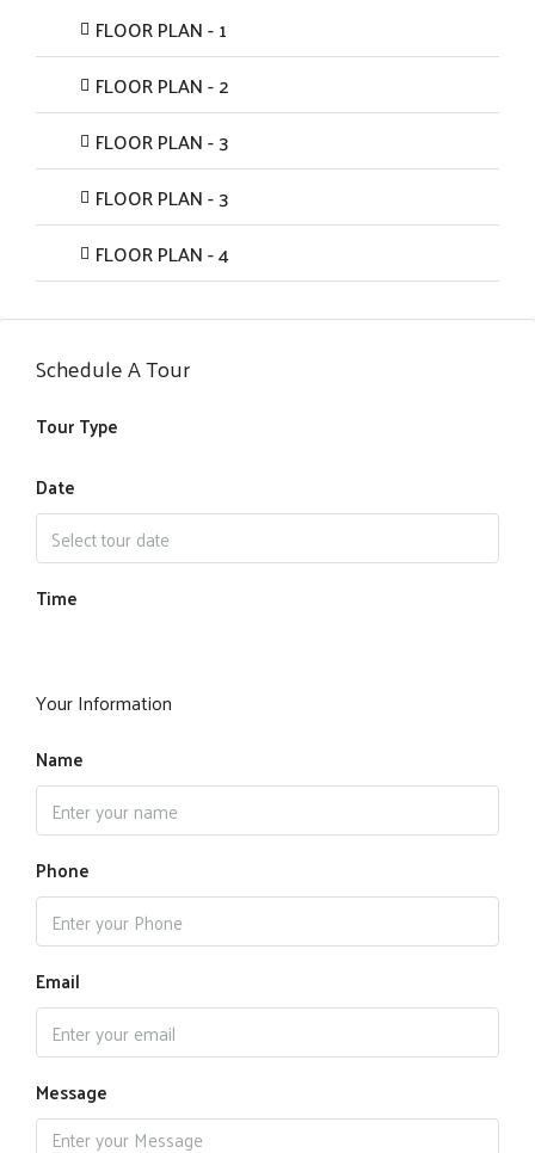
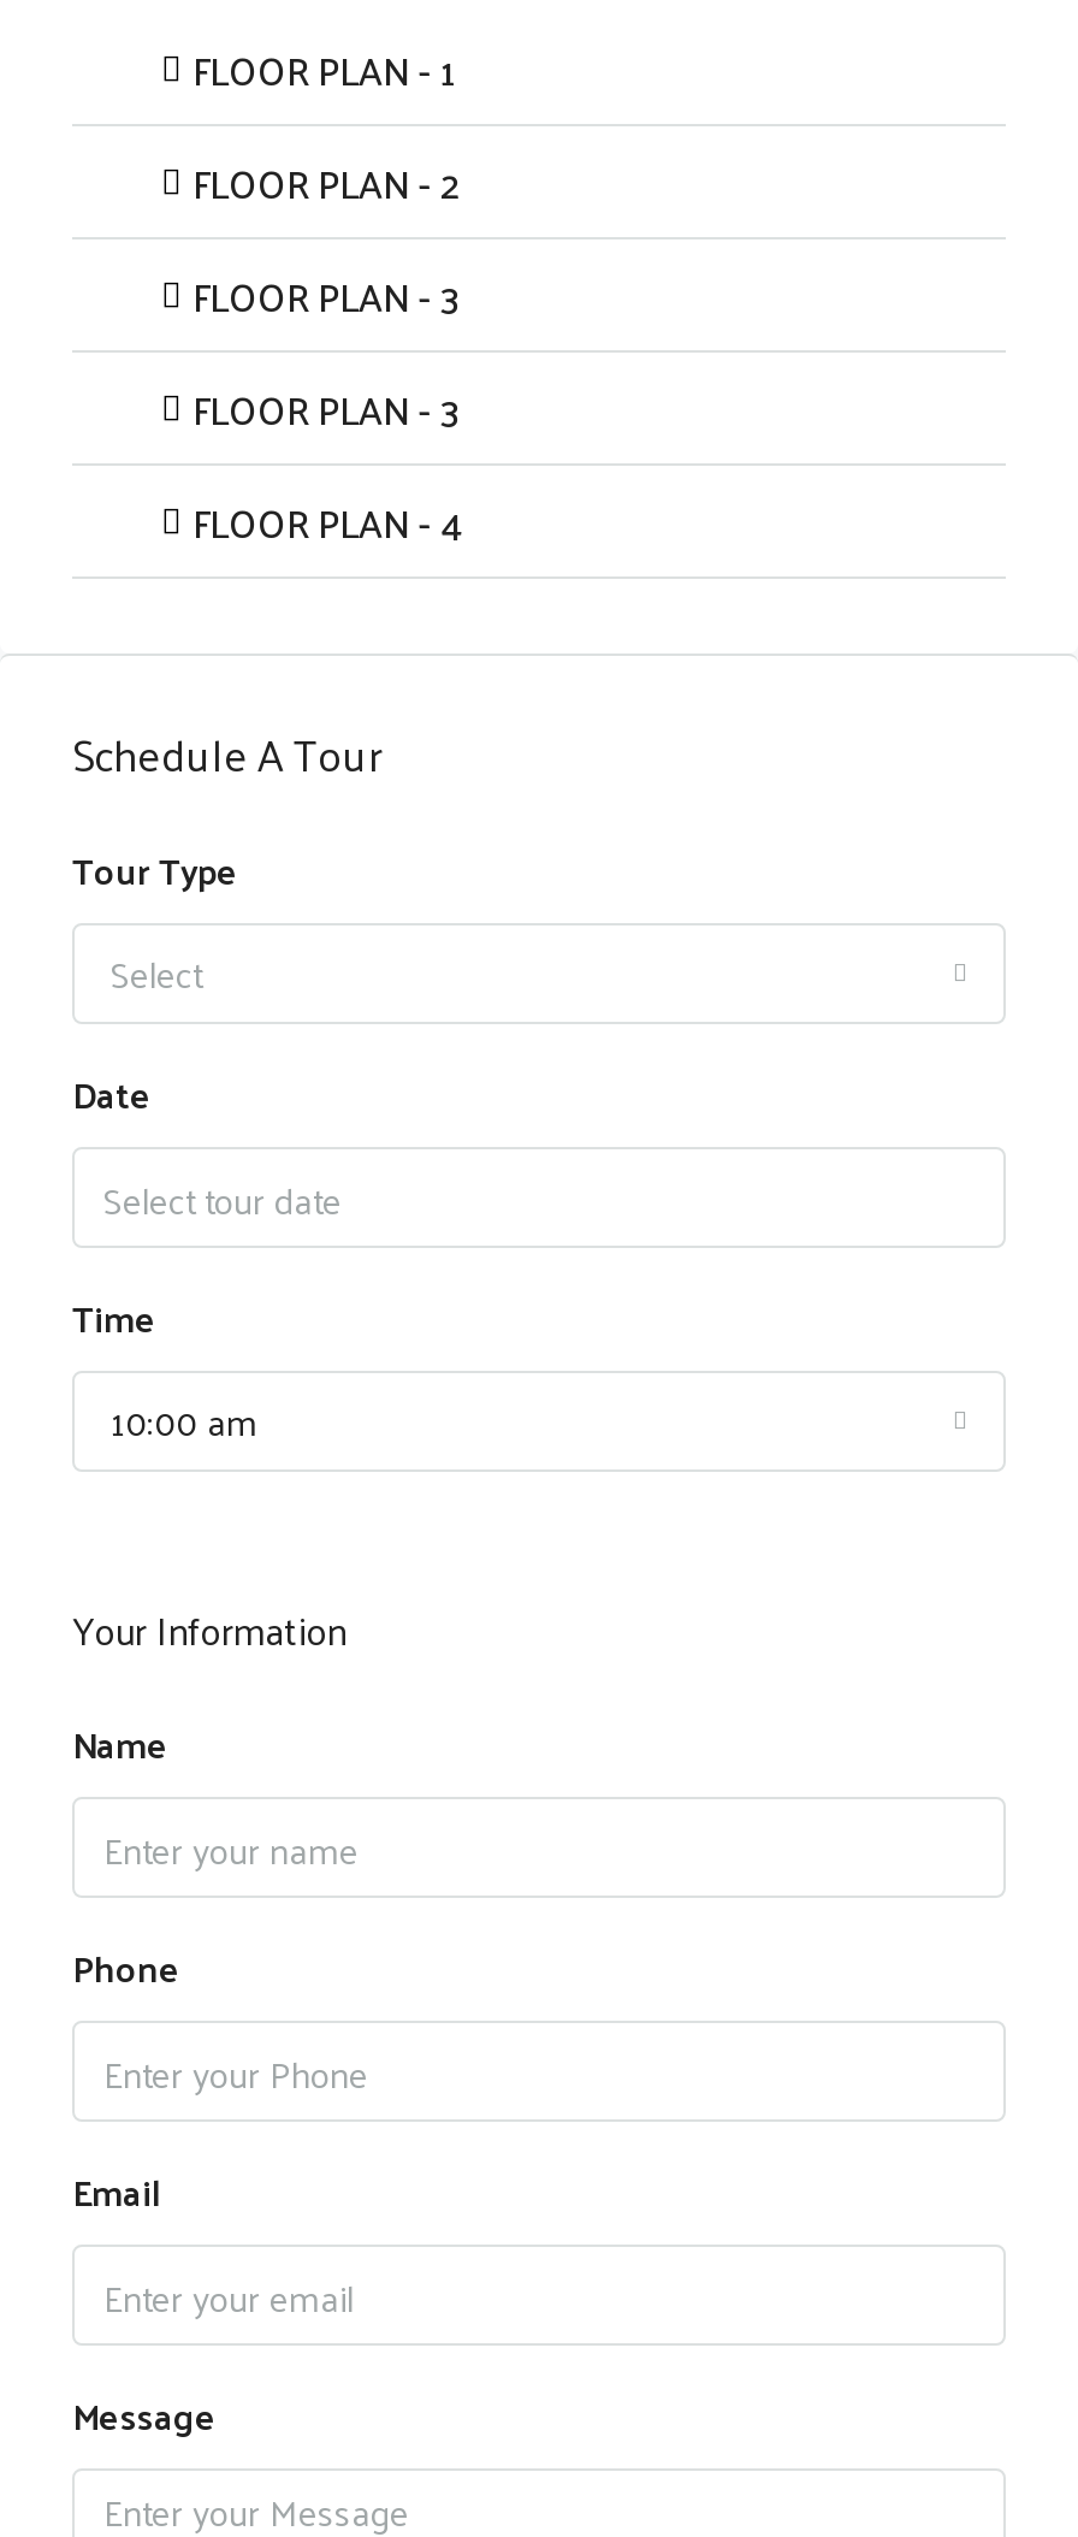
+ Select

+ 10:00 am
